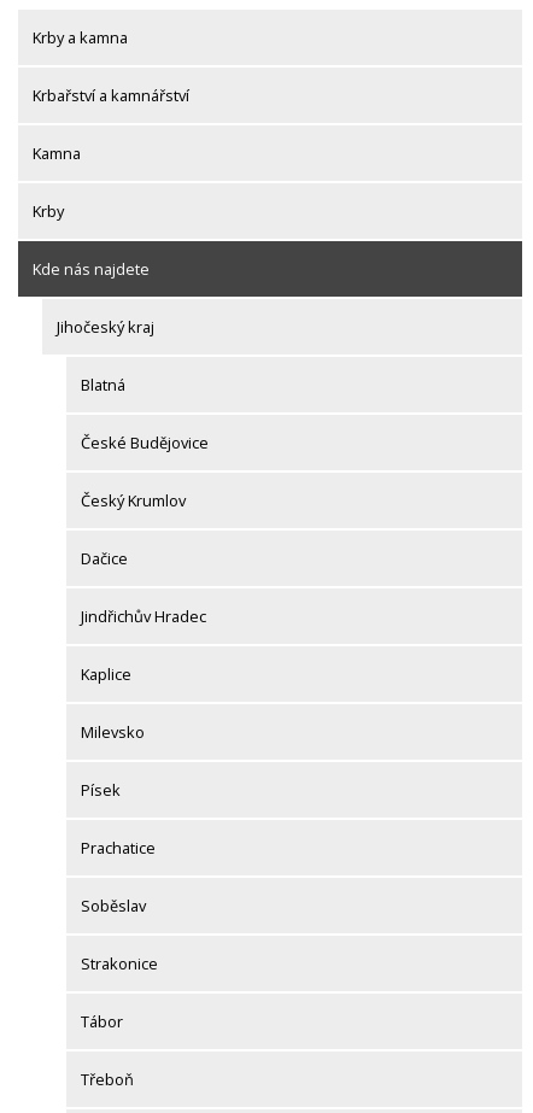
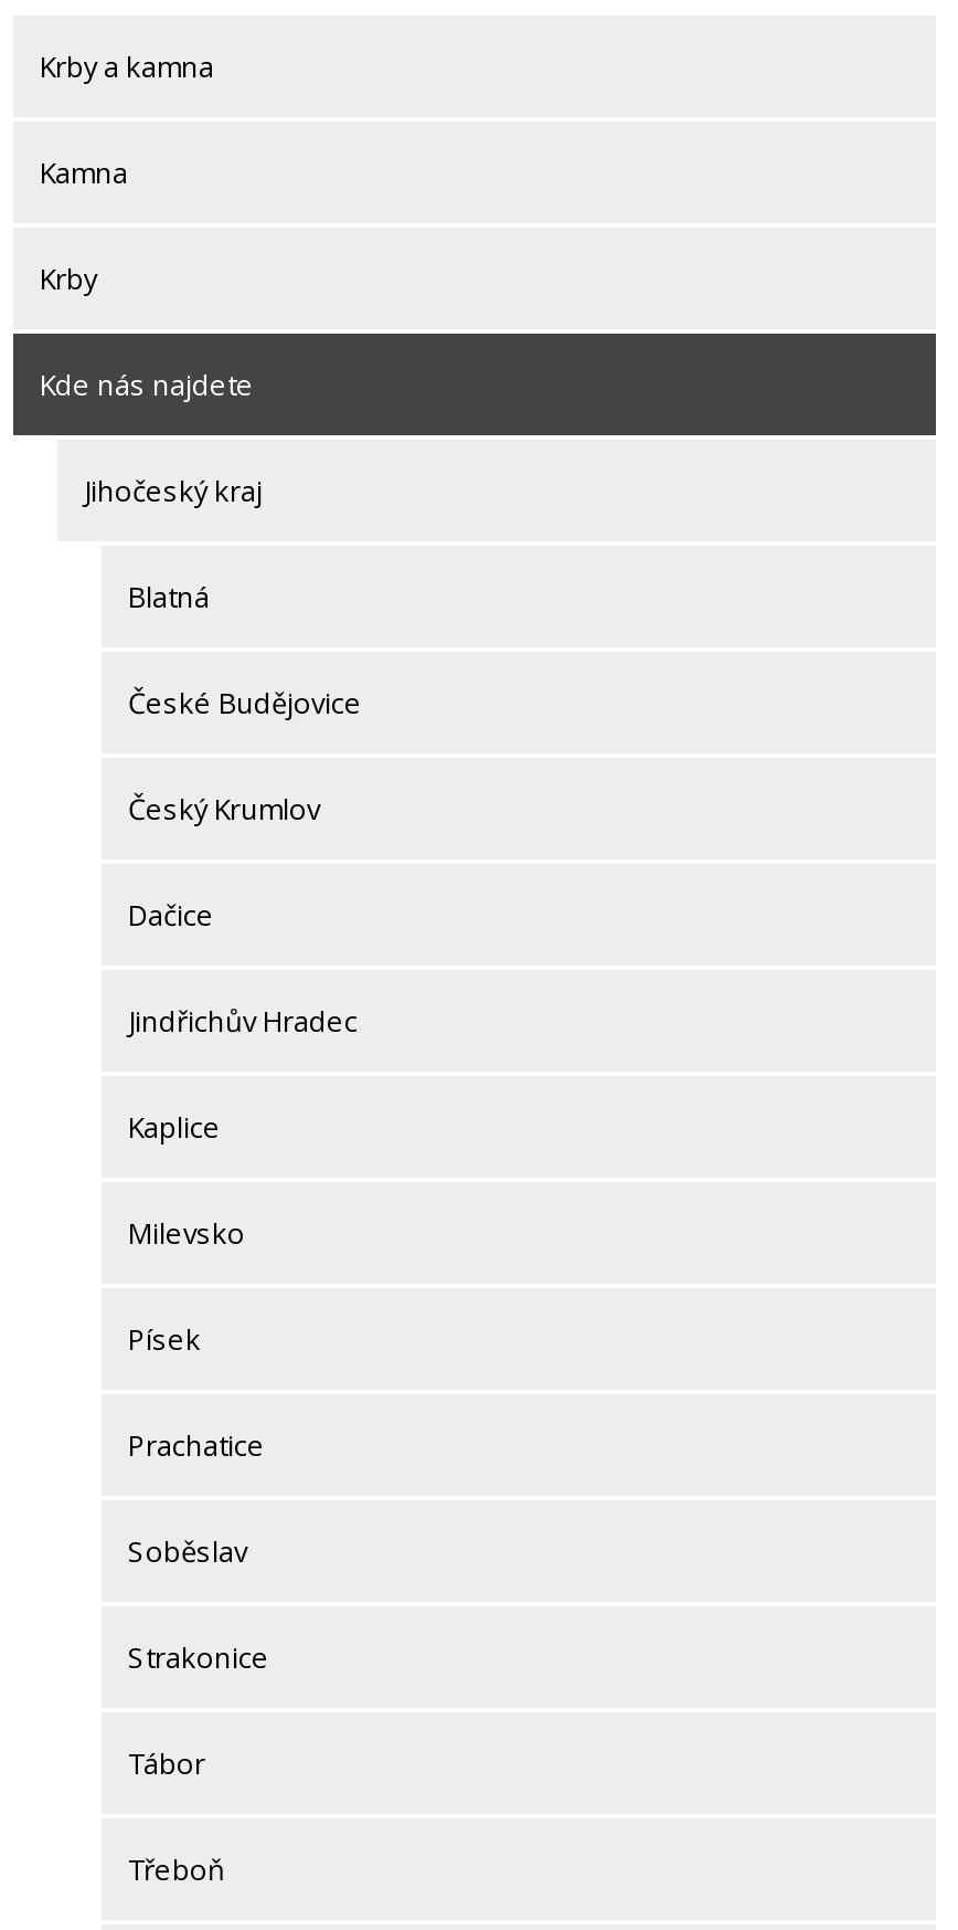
- Krbařství a kamnářství
